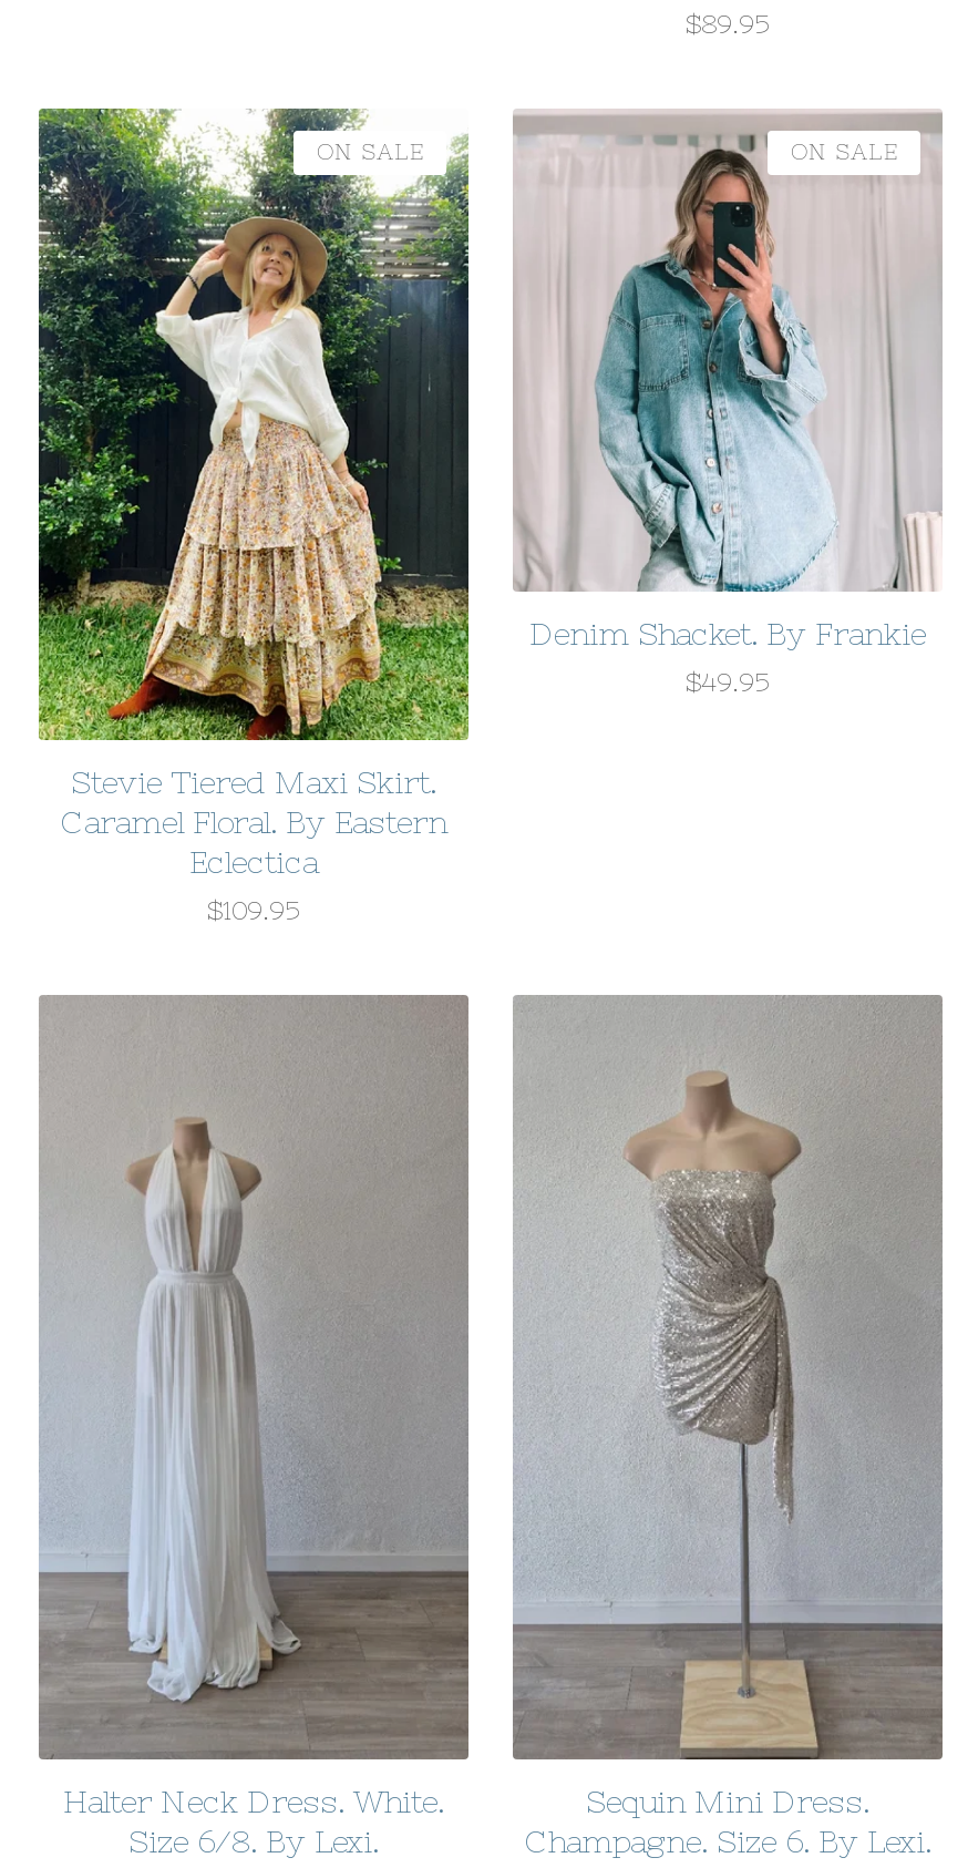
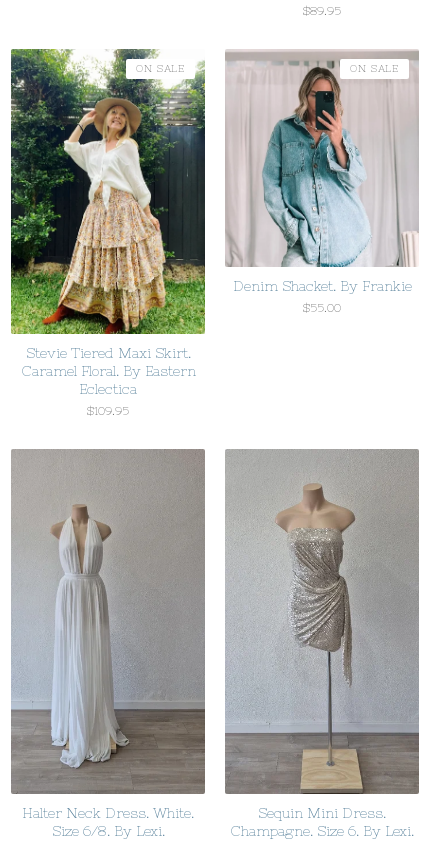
- $49.95
+ $55.00
